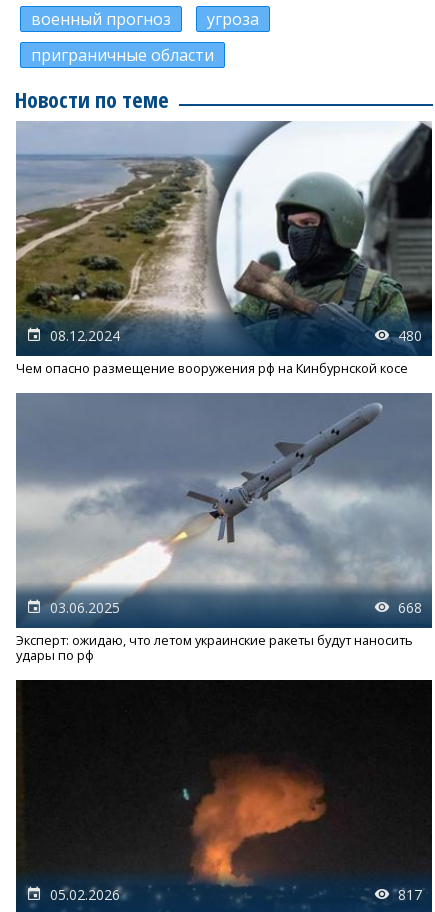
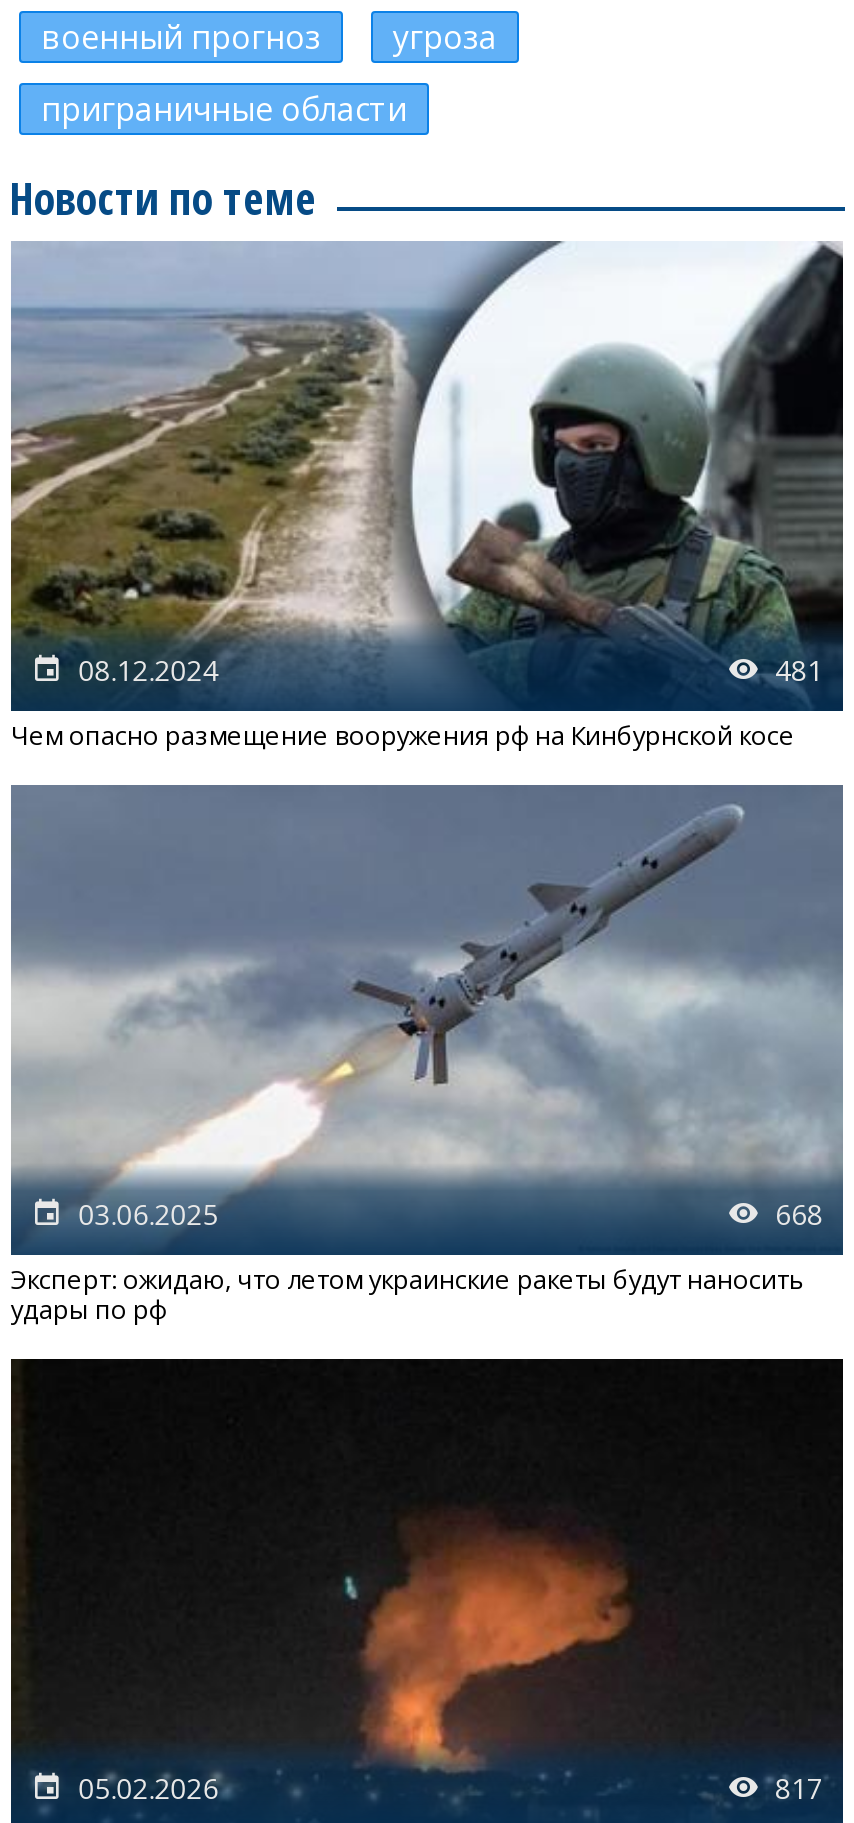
- 480
+ 481
